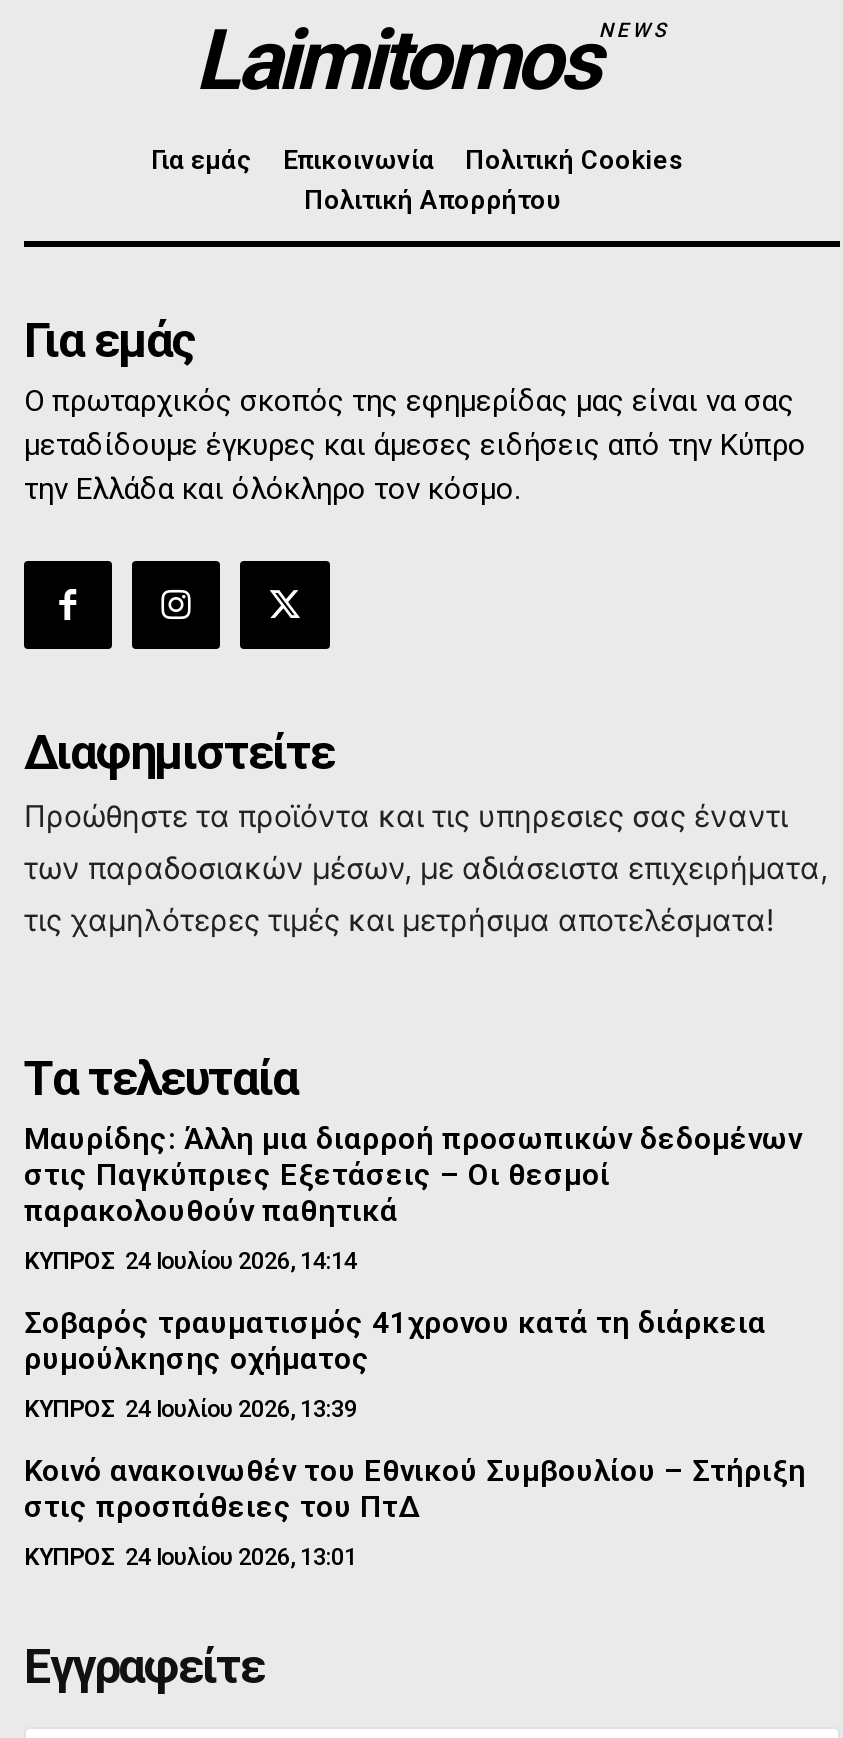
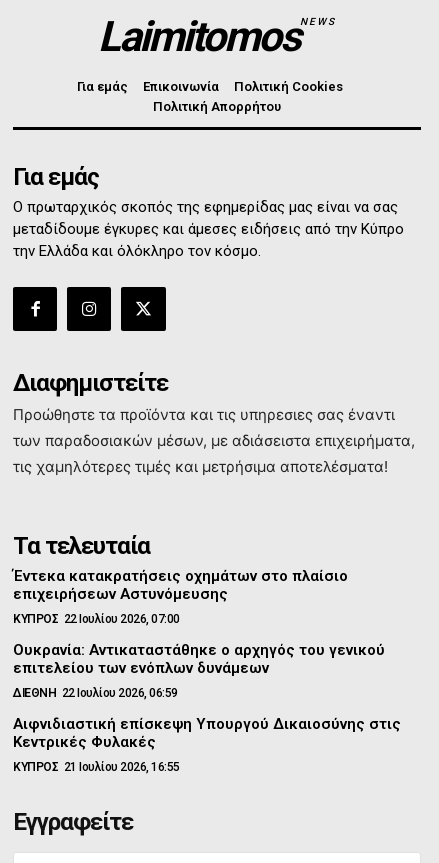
- Μαυρίδης: Άλλη μια διαρροή προσωπικών δεδομένων
- στις Παγκύπριες Εξετάσεις – Οι θεσμοί
- παρακολουθούν παθητικά
+ Έντεκα κατακρατήσεις οχημάτων στο πλαίσιο
+ επιχειρήσεων Αστυνόμευσης

- ΚΥΠΡΟΣ 24 Ιουλίου 2026, 14:14
+ ΚΥΠΡΟΣ 22 Ιουλίου 2026, 07:00

- Σοβαρός τραυματισμός 41χρονου κατά τη διάρκεια
- ρυμούλκησης οχήματος
+ Ουκρανία: Αντικαταστάθηκε ο αρχηγός του γενικού
+ επιτελείου των ενόπλων δυνάμεων

- ΚΥΠΡΟΣ 24 Ιουλίου 2026, 13:39
+ ΔΙΕΘΝΗ 22 Ιουλίου 2026, 06:59

- Κοινό ανακοινωθέν του Εθνικού Συμβουλίου – Στήριξη
- στις προσπάθειες του ΠτΔ
+ Αιφνιδιαστική επίσκεψη Υπουργού Δικαιοσύνης στις
+ Κεντρικές Φυλακές

- ΚΥΠΡΟΣ 24 Ιουλίου 2026, 13:01
+ ΚΥΠΡΟΣ 21 Ιουλίου 2026, 16:55
